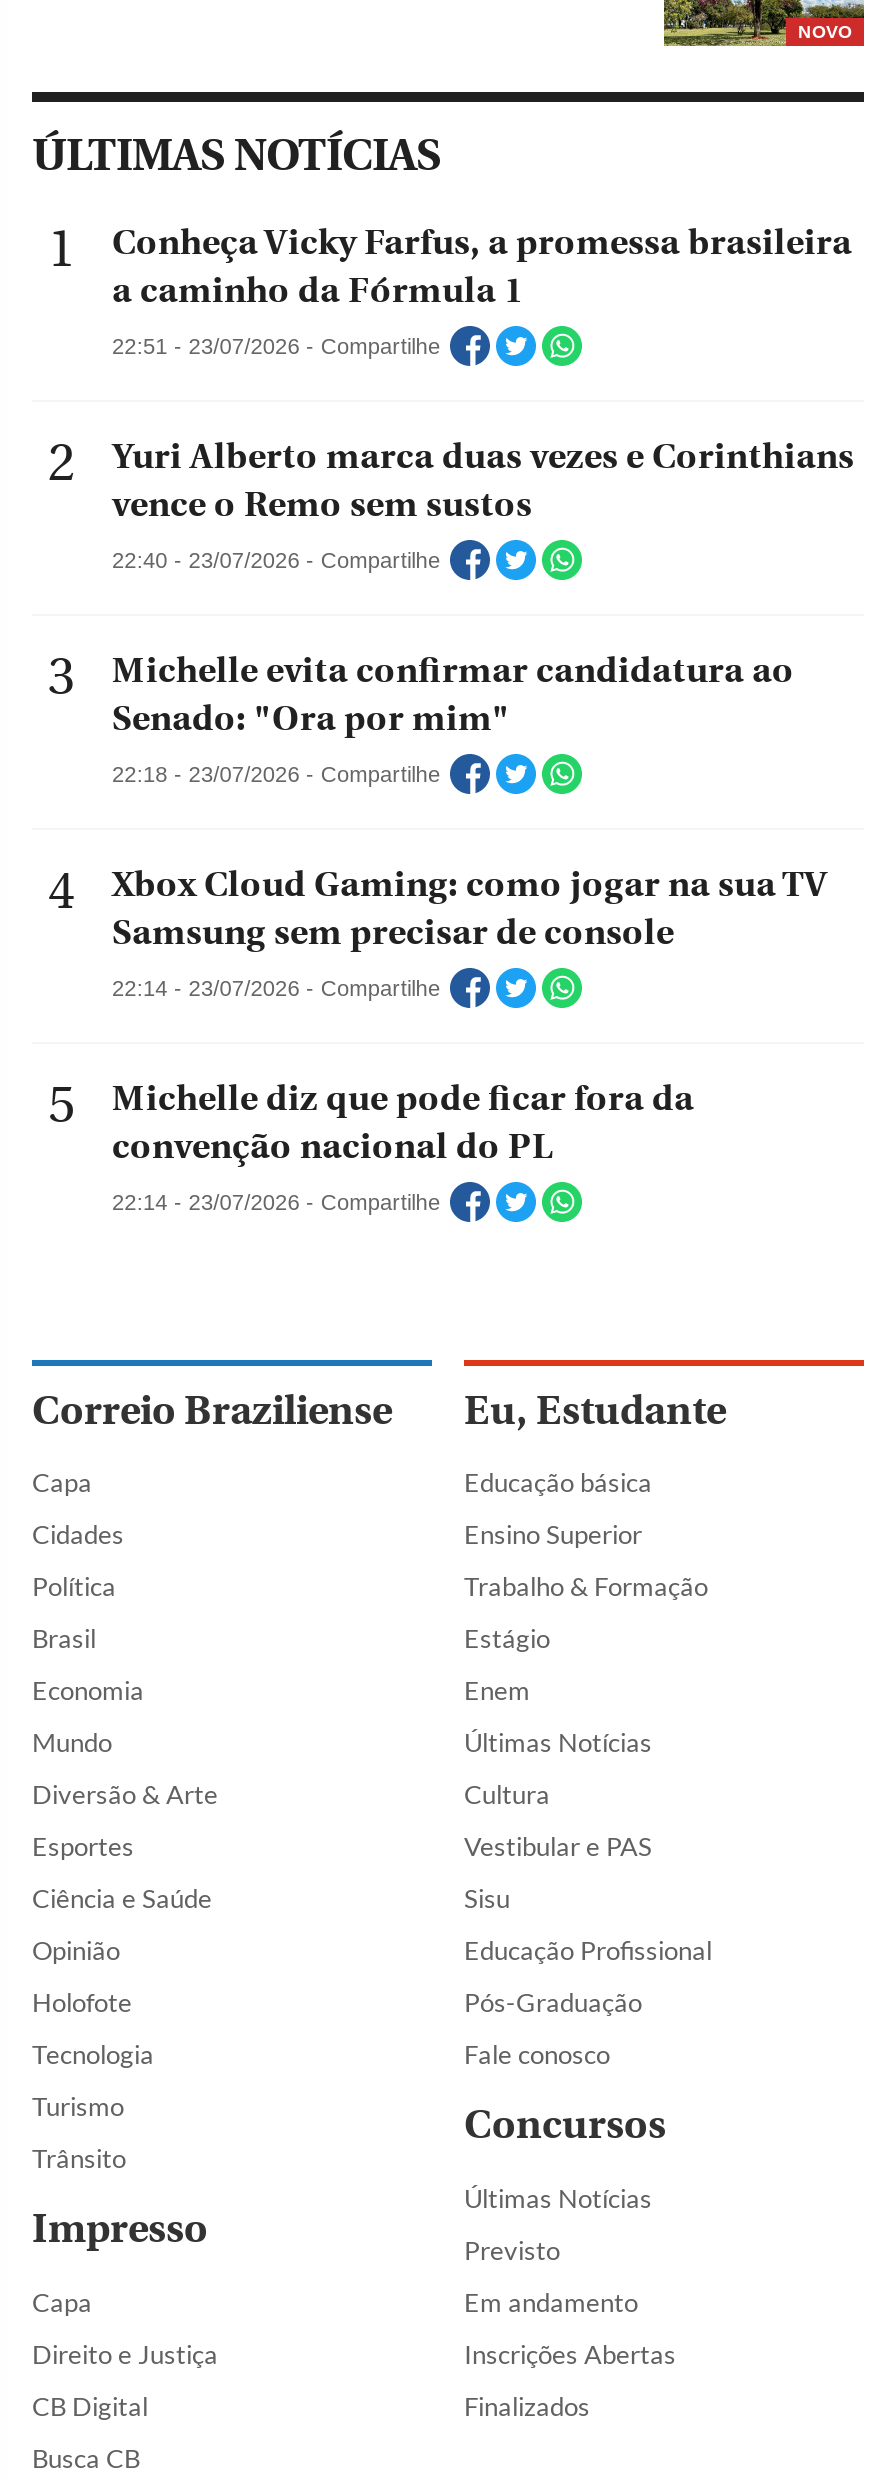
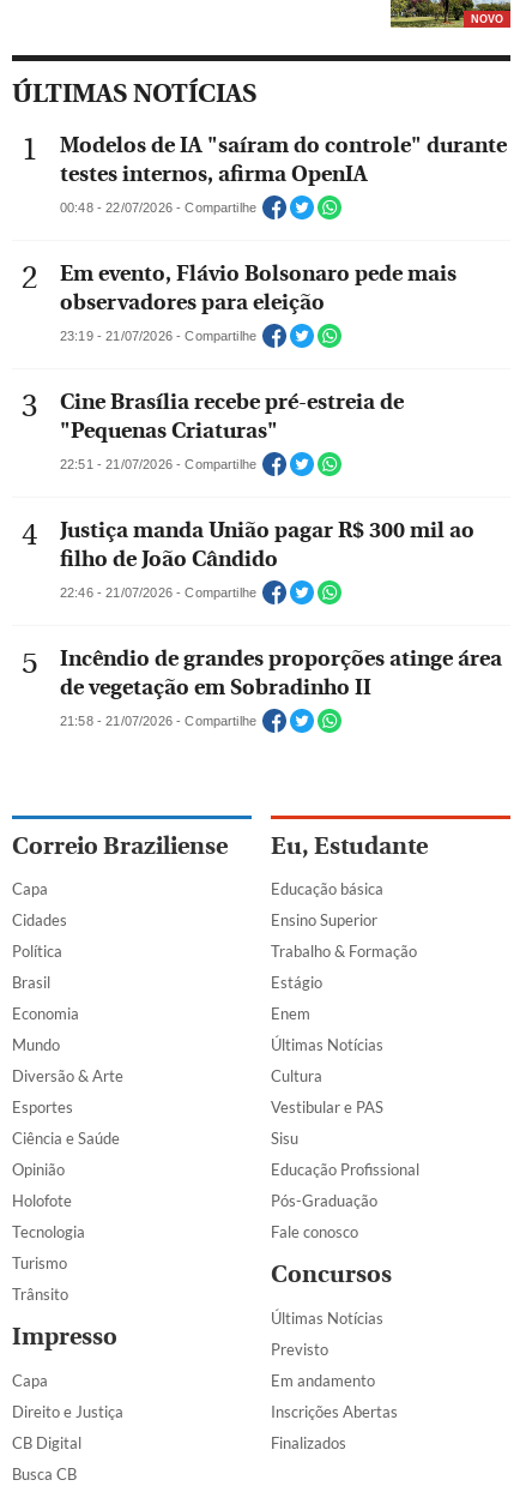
- Conheça Vicky Farfus, a promessa brasileira
- a caminho da Fórmula 1
+ Modelos de IA "saíram do controle" durante
+ testes internos, afirma OpenIA

- 22:51 - 23/07/2026 - Compartilhe
+ 00:48 - 22/07/2026 - Compartilhe

- Yuri Alberto marca duas vezes e Corinthians
- vence o Remo sem sustos
+ Em evento, Flávio Bolsonaro pede mais
+ observadores para eleição

- 22:40 - 23/07/2026 - Compartilhe
+ 23:19 - 21/07/2026 - Compartilhe

- Michelle evita confirmar candidatura ao
- Senado: "Ora por mim"
+ Cine Brasília recebe pré-estreia de
+ "Pequenas Criaturas"

- 22:18 - 23/07/2026 - Compartilhe
+ 22:51 - 21/07/2026 - Compartilhe

- Xbox Cloud Gaming: como jogar na sua TV
- Samsung sem precisar de console
+ Justiça manda União pagar R$ 300 mil ao
+ filho de João Cândido

- 22:14 - 23/07/2026 - Compartilhe
+ 22:46 - 21/07/2026 - Compartilhe

- Michelle diz que pode ficar fora da
- convenção nacional do PL
+ Incêndio de grandes proporções atinge área
+ de vegetação em Sobradinho II

- 22:14 - 23/07/2026 - Compartilhe
+ 21:58 - 21/07/2026 - Compartilhe
